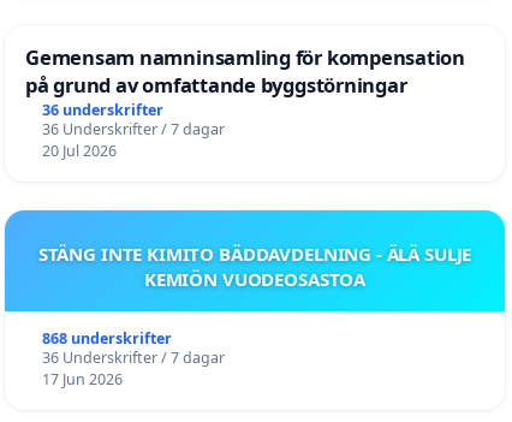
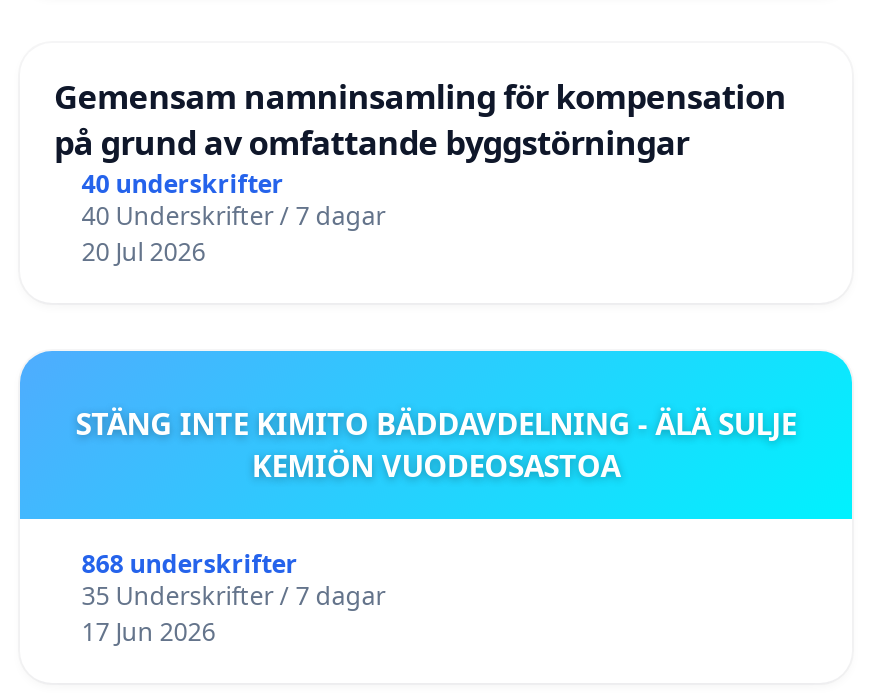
- 36 underskrifter
+ 40 underskrifter

- 36 Underskrifter / 7 dagar
+ 40 Underskrifter / 7 dagar

- 36 Underskrifter / 7 dagar
+ 35 Underskrifter / 7 dagar
